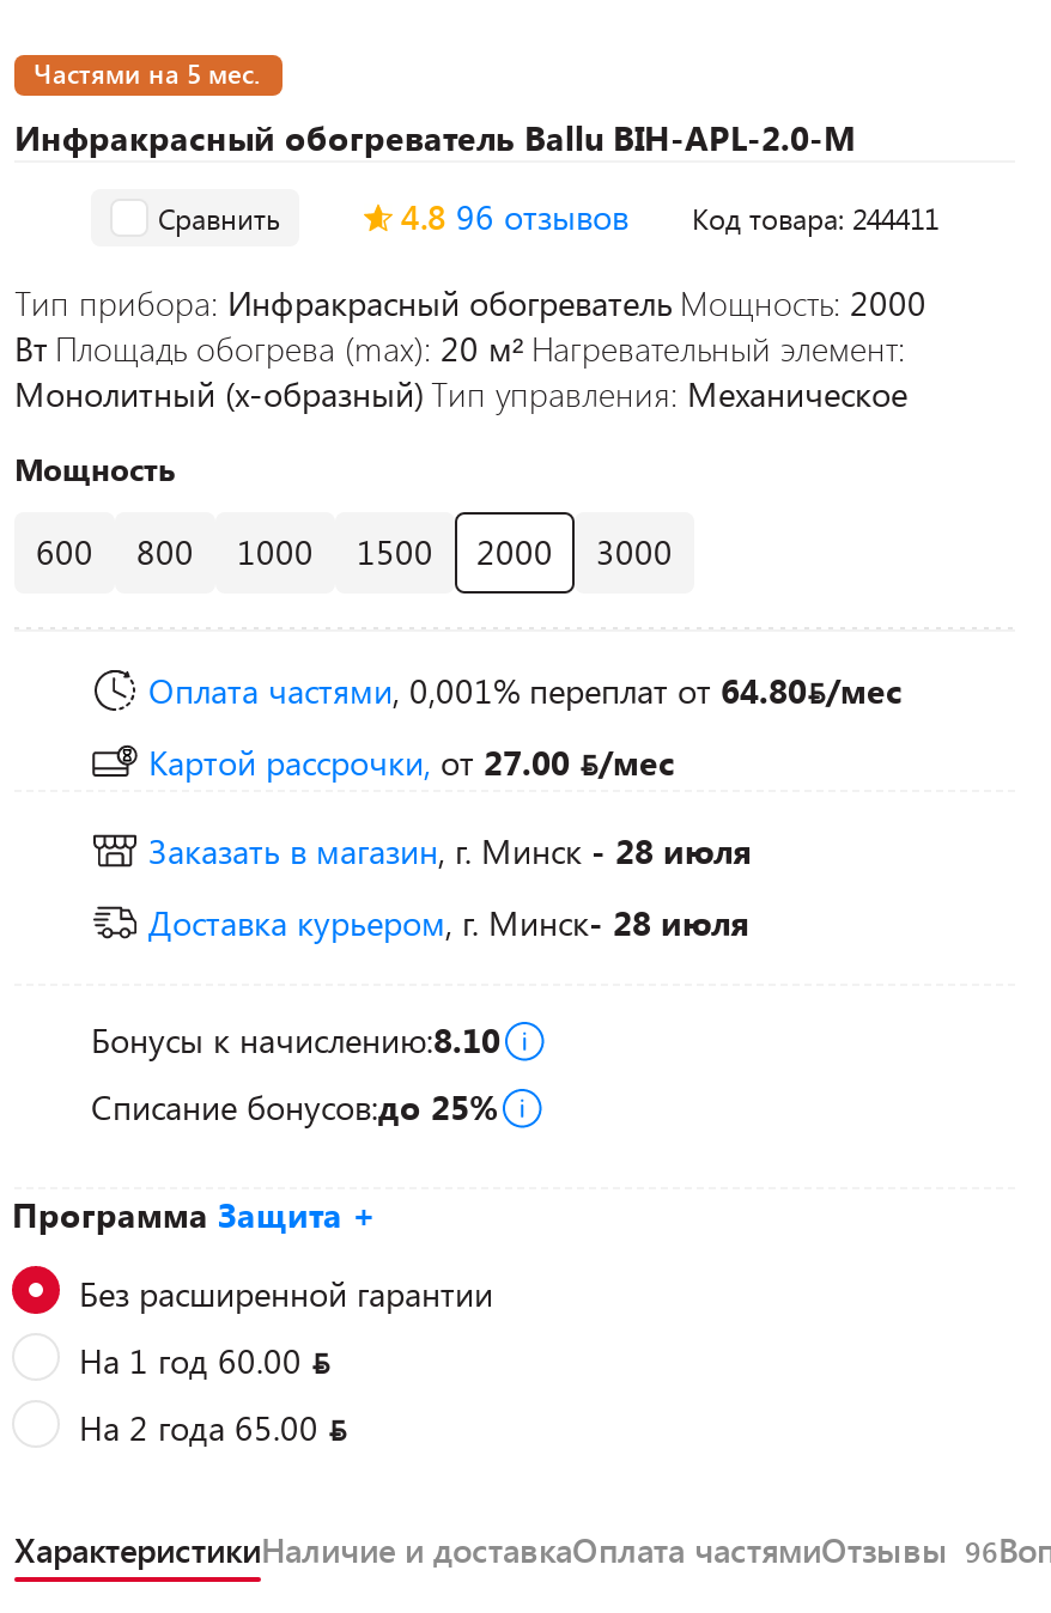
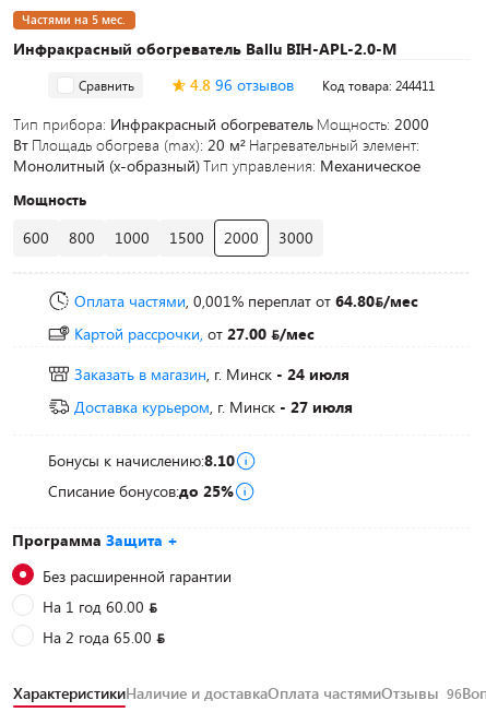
- Заказать в магазин, г. Минск - 28 июля
+ Заказать в магазин, г. Минск - 24 июля

- Доставка курьером, г. Минск- 28 июля
+ Доставка курьером, г. Минск- 27 июля
